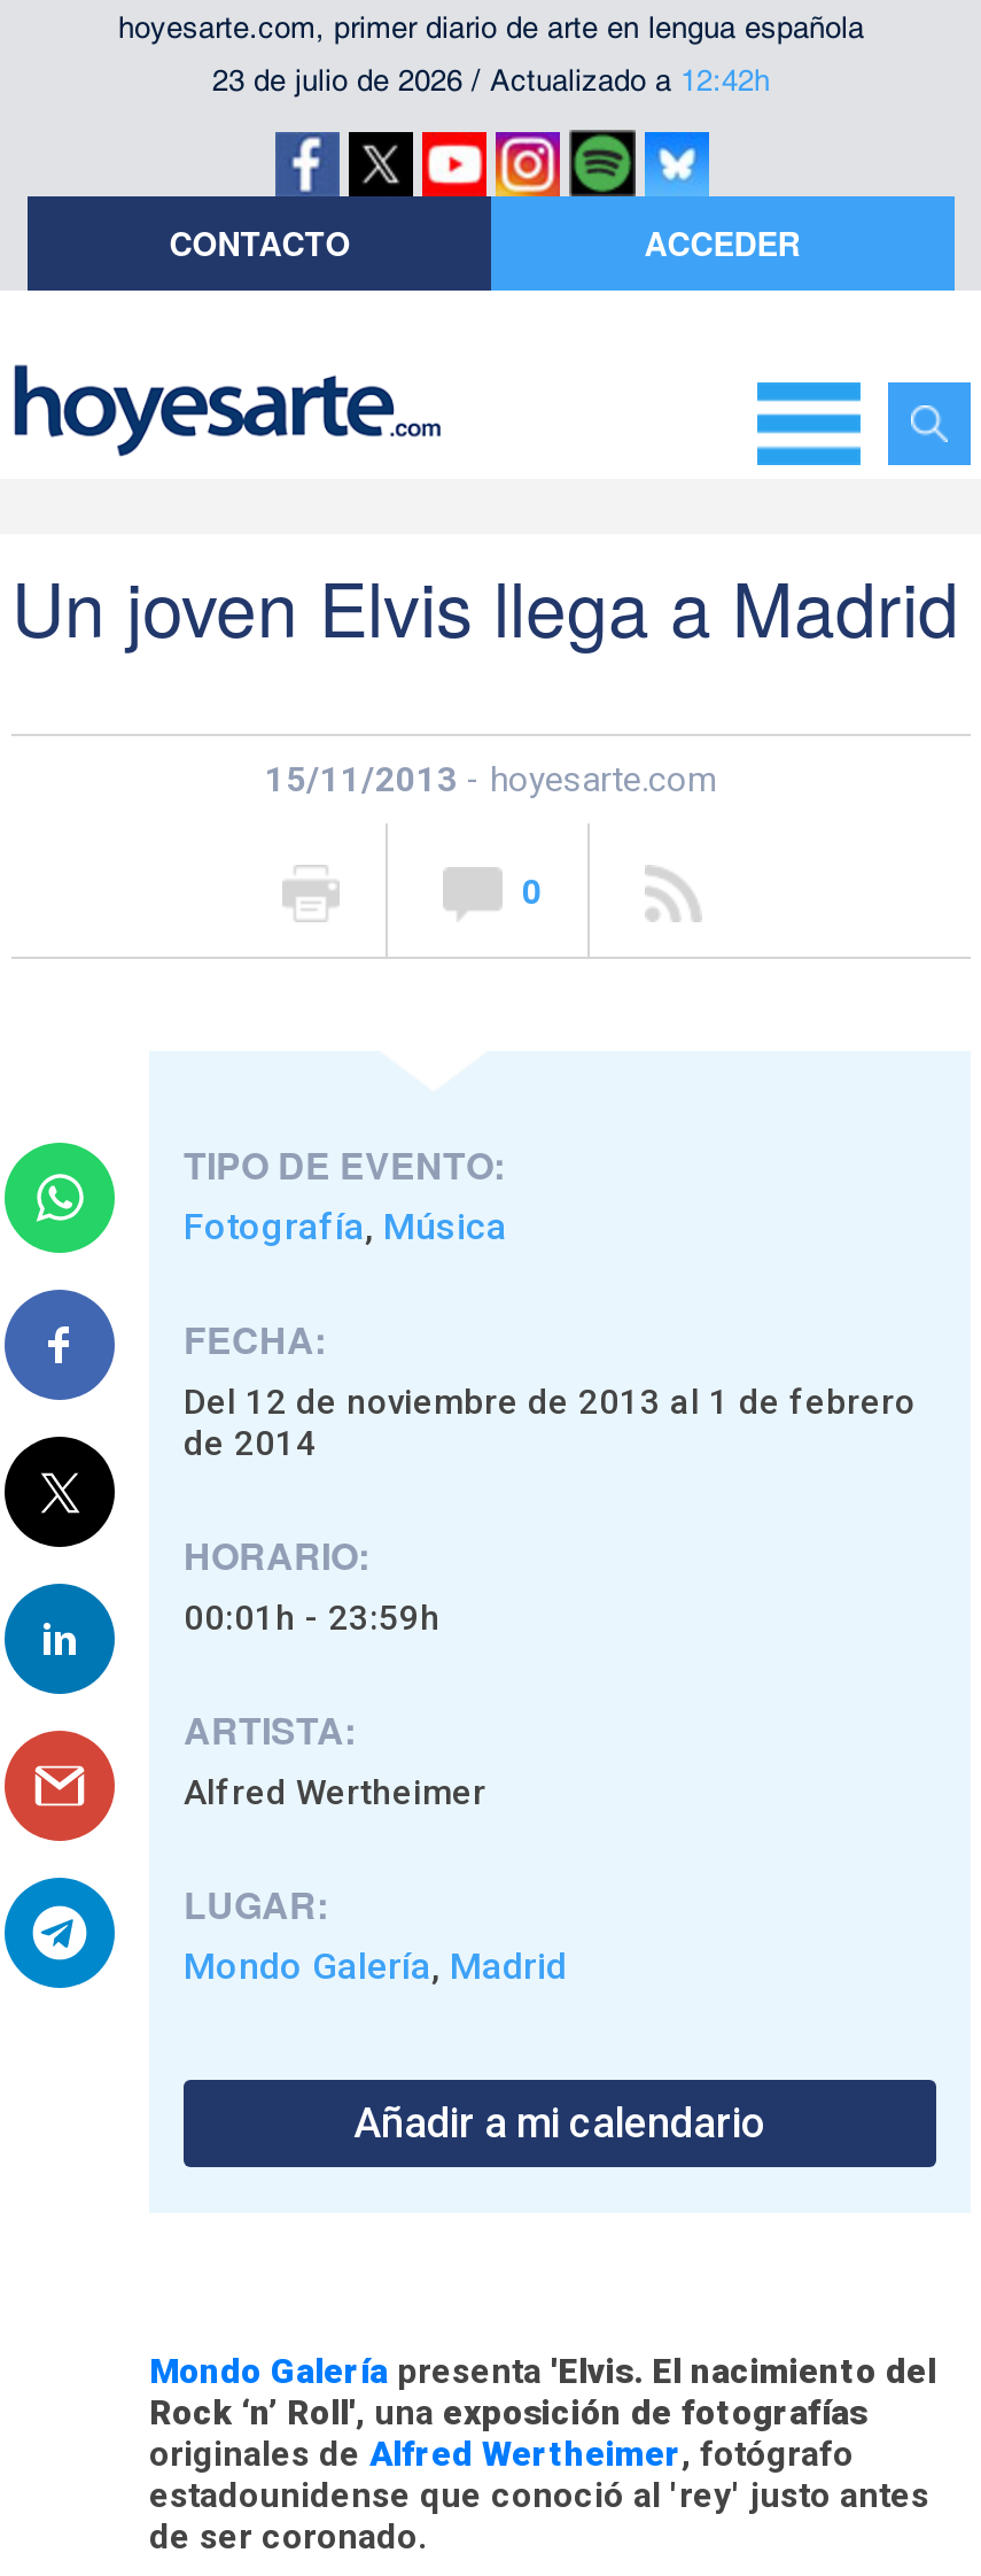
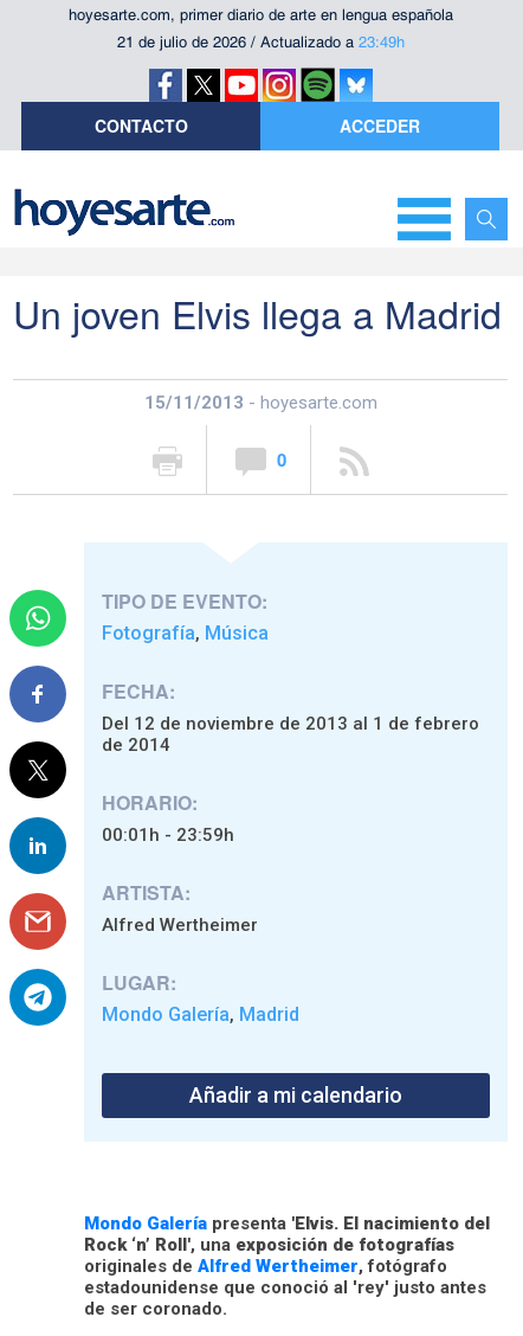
- 23 de julio de 2026 / Actualizado a 12:42h
+ 21 de julio de 2026 / Actualizado a 23:49h
